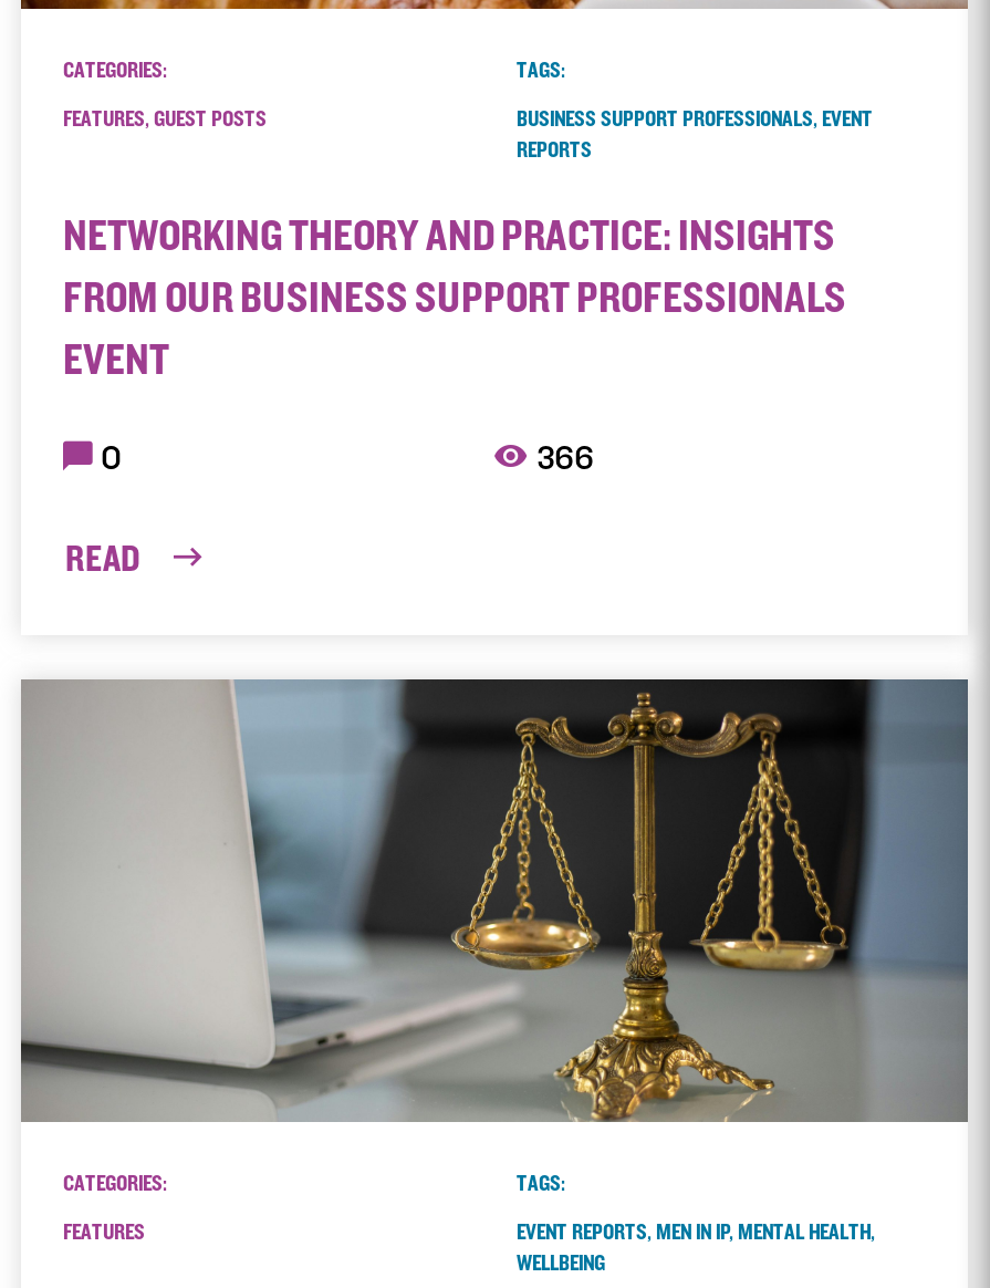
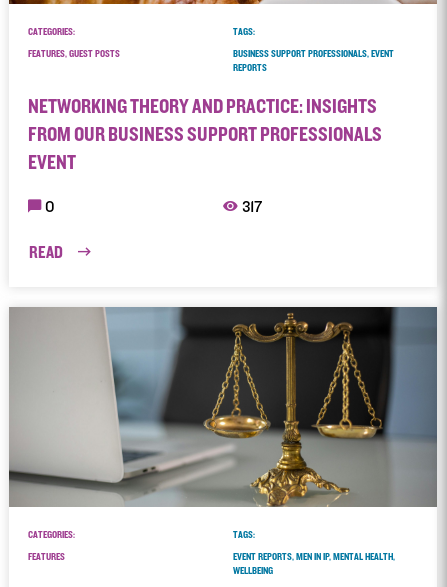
- 366
+ 317
